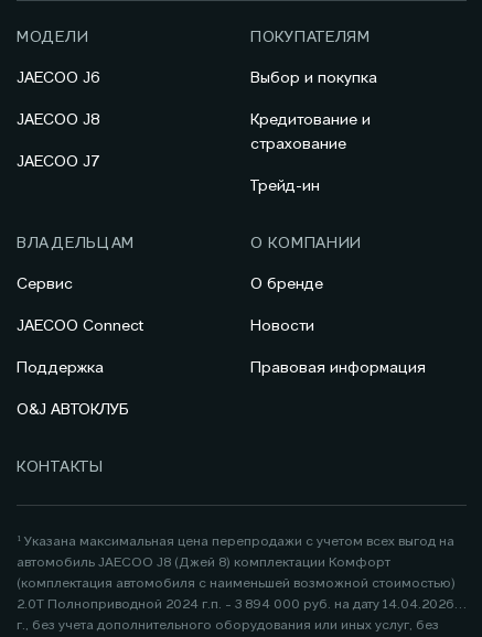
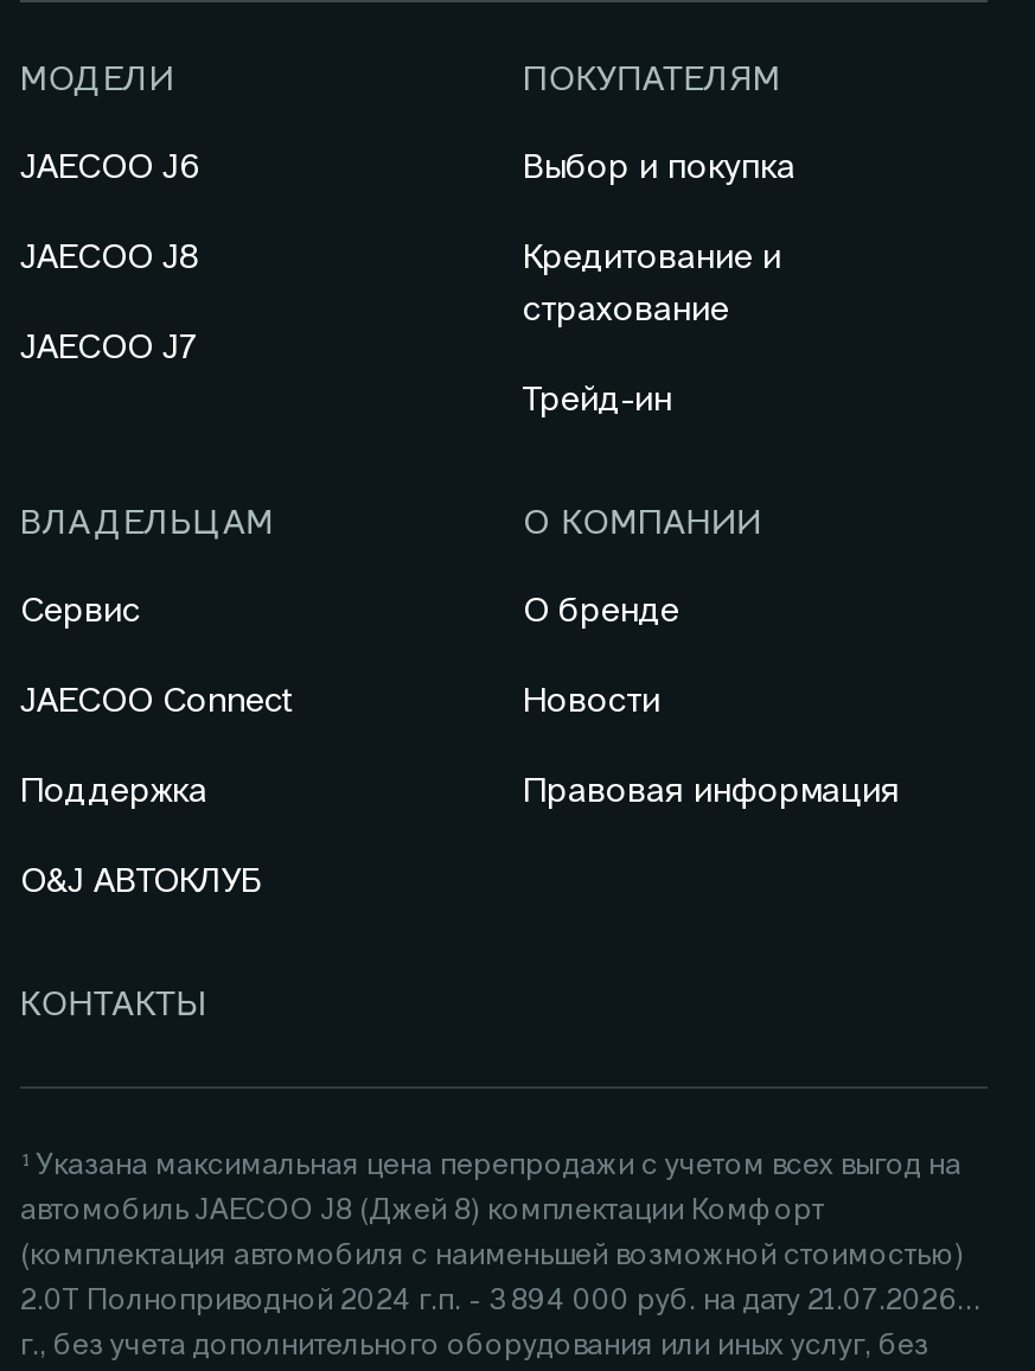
- 2.0Т Полноприводной 2024 г.п. - 3 894 000 руб. на дату 14.04.2026
+ 2.0Т Полноприводной 2024 г.п. - 3 894 000 руб. на дату 21.07.2026
